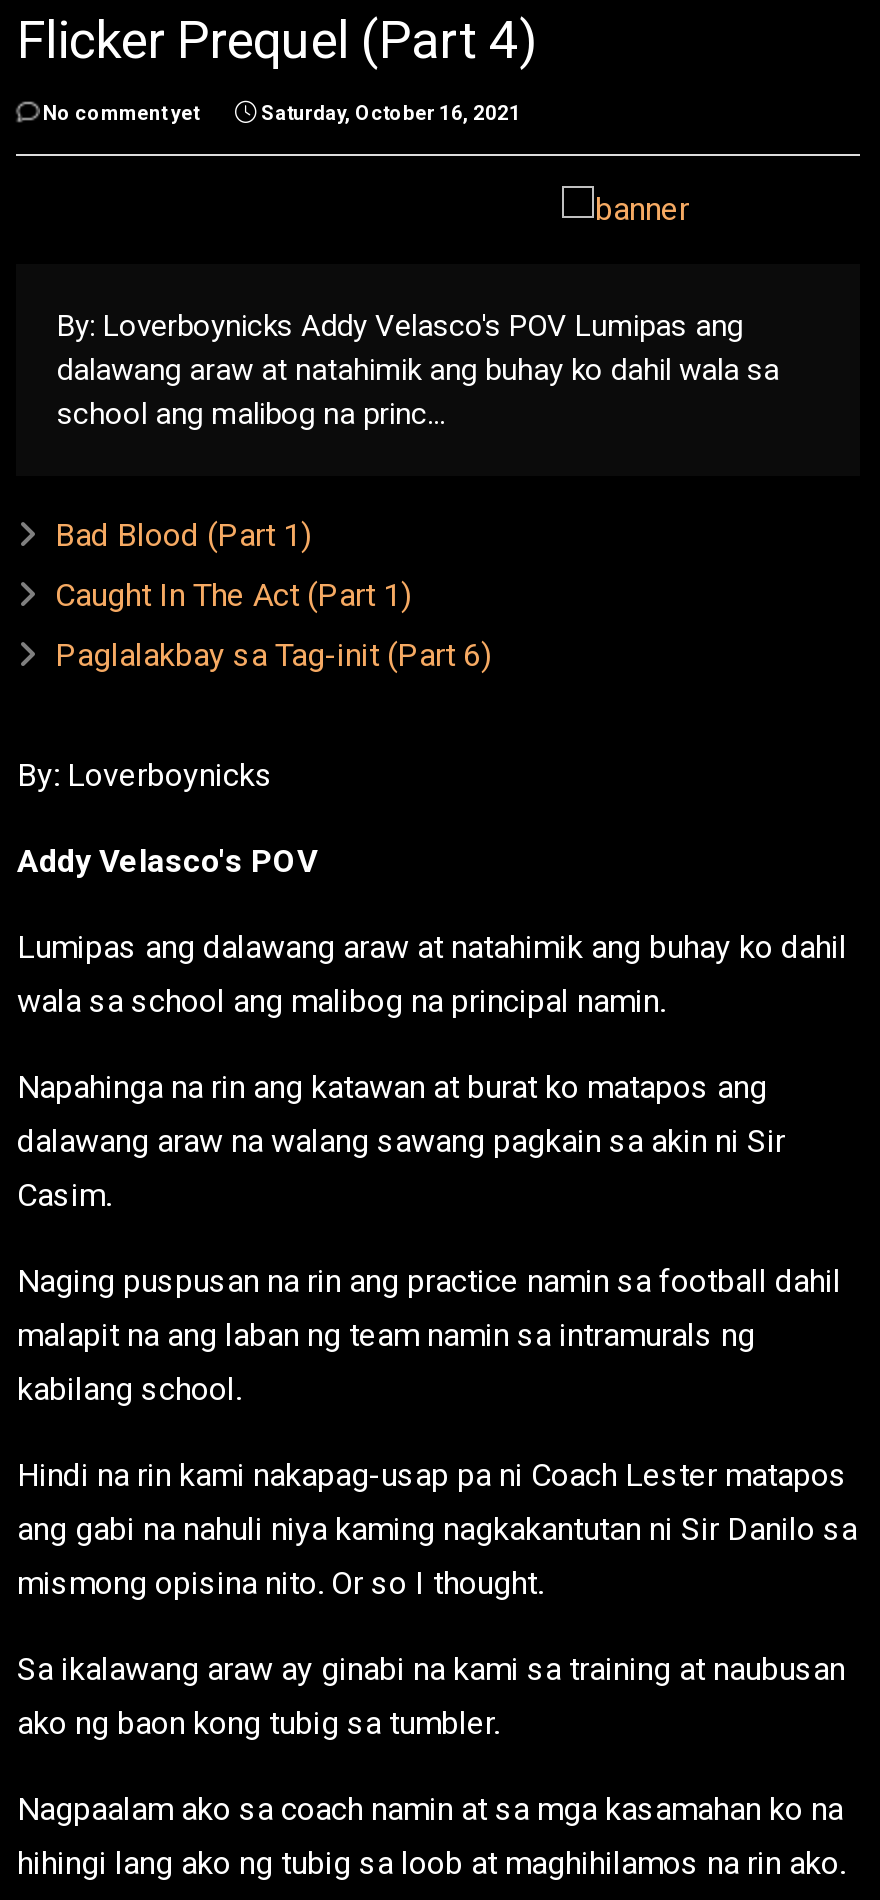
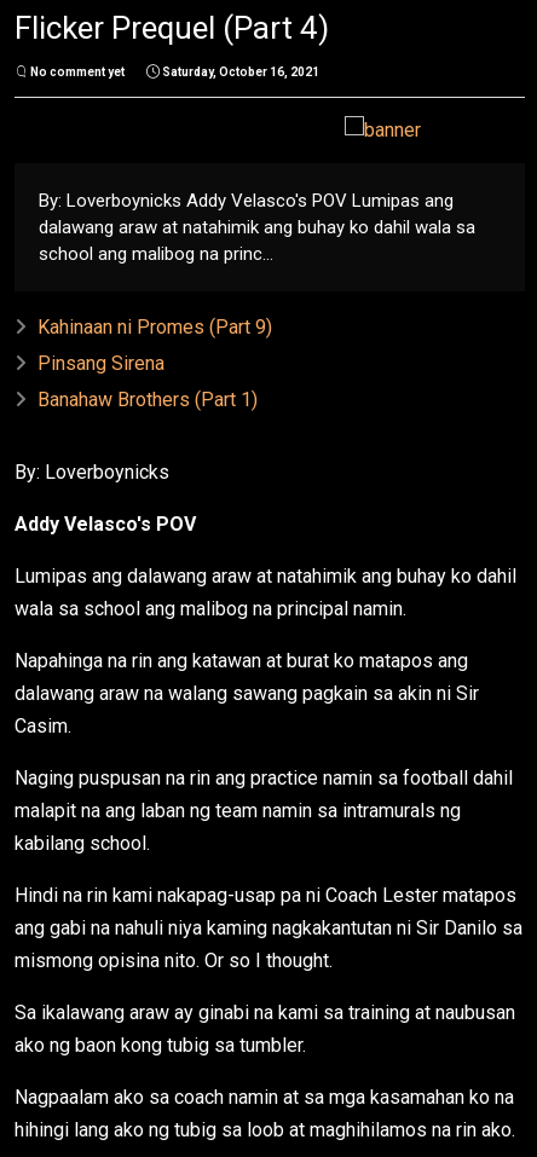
- Bad Blood (Part 1)
+ Kahinaan ni Promes (Part 9)

- Caught In The Act (Part 1)
+ Pinsang Sirena

- Paglalakbay sa Tag-init (Part 6)
+ Banahaw Brothers (Part 1)
